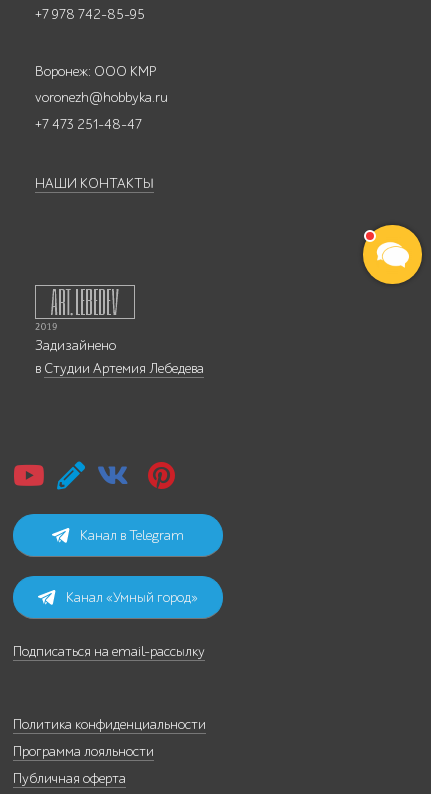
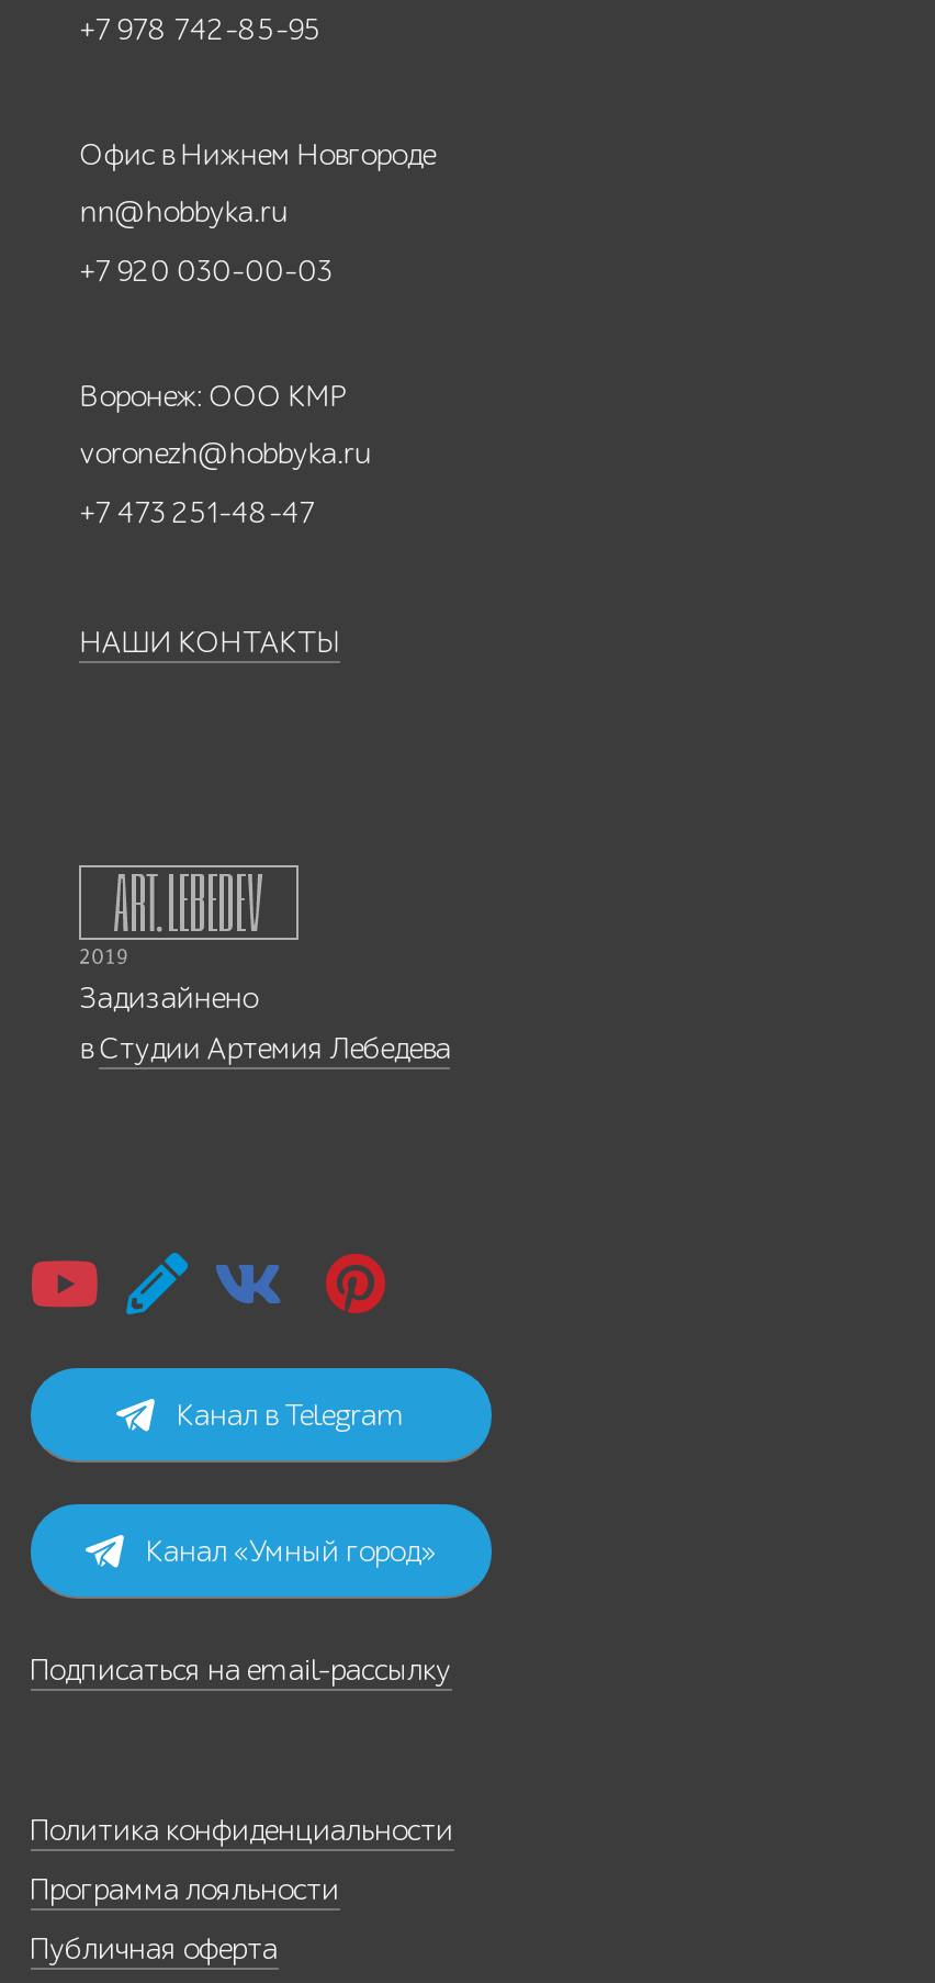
+ Офис в Нижнем Новгороде
+ nn@hobbyka.ru
+ +7 920 030-00-03

- [image]
